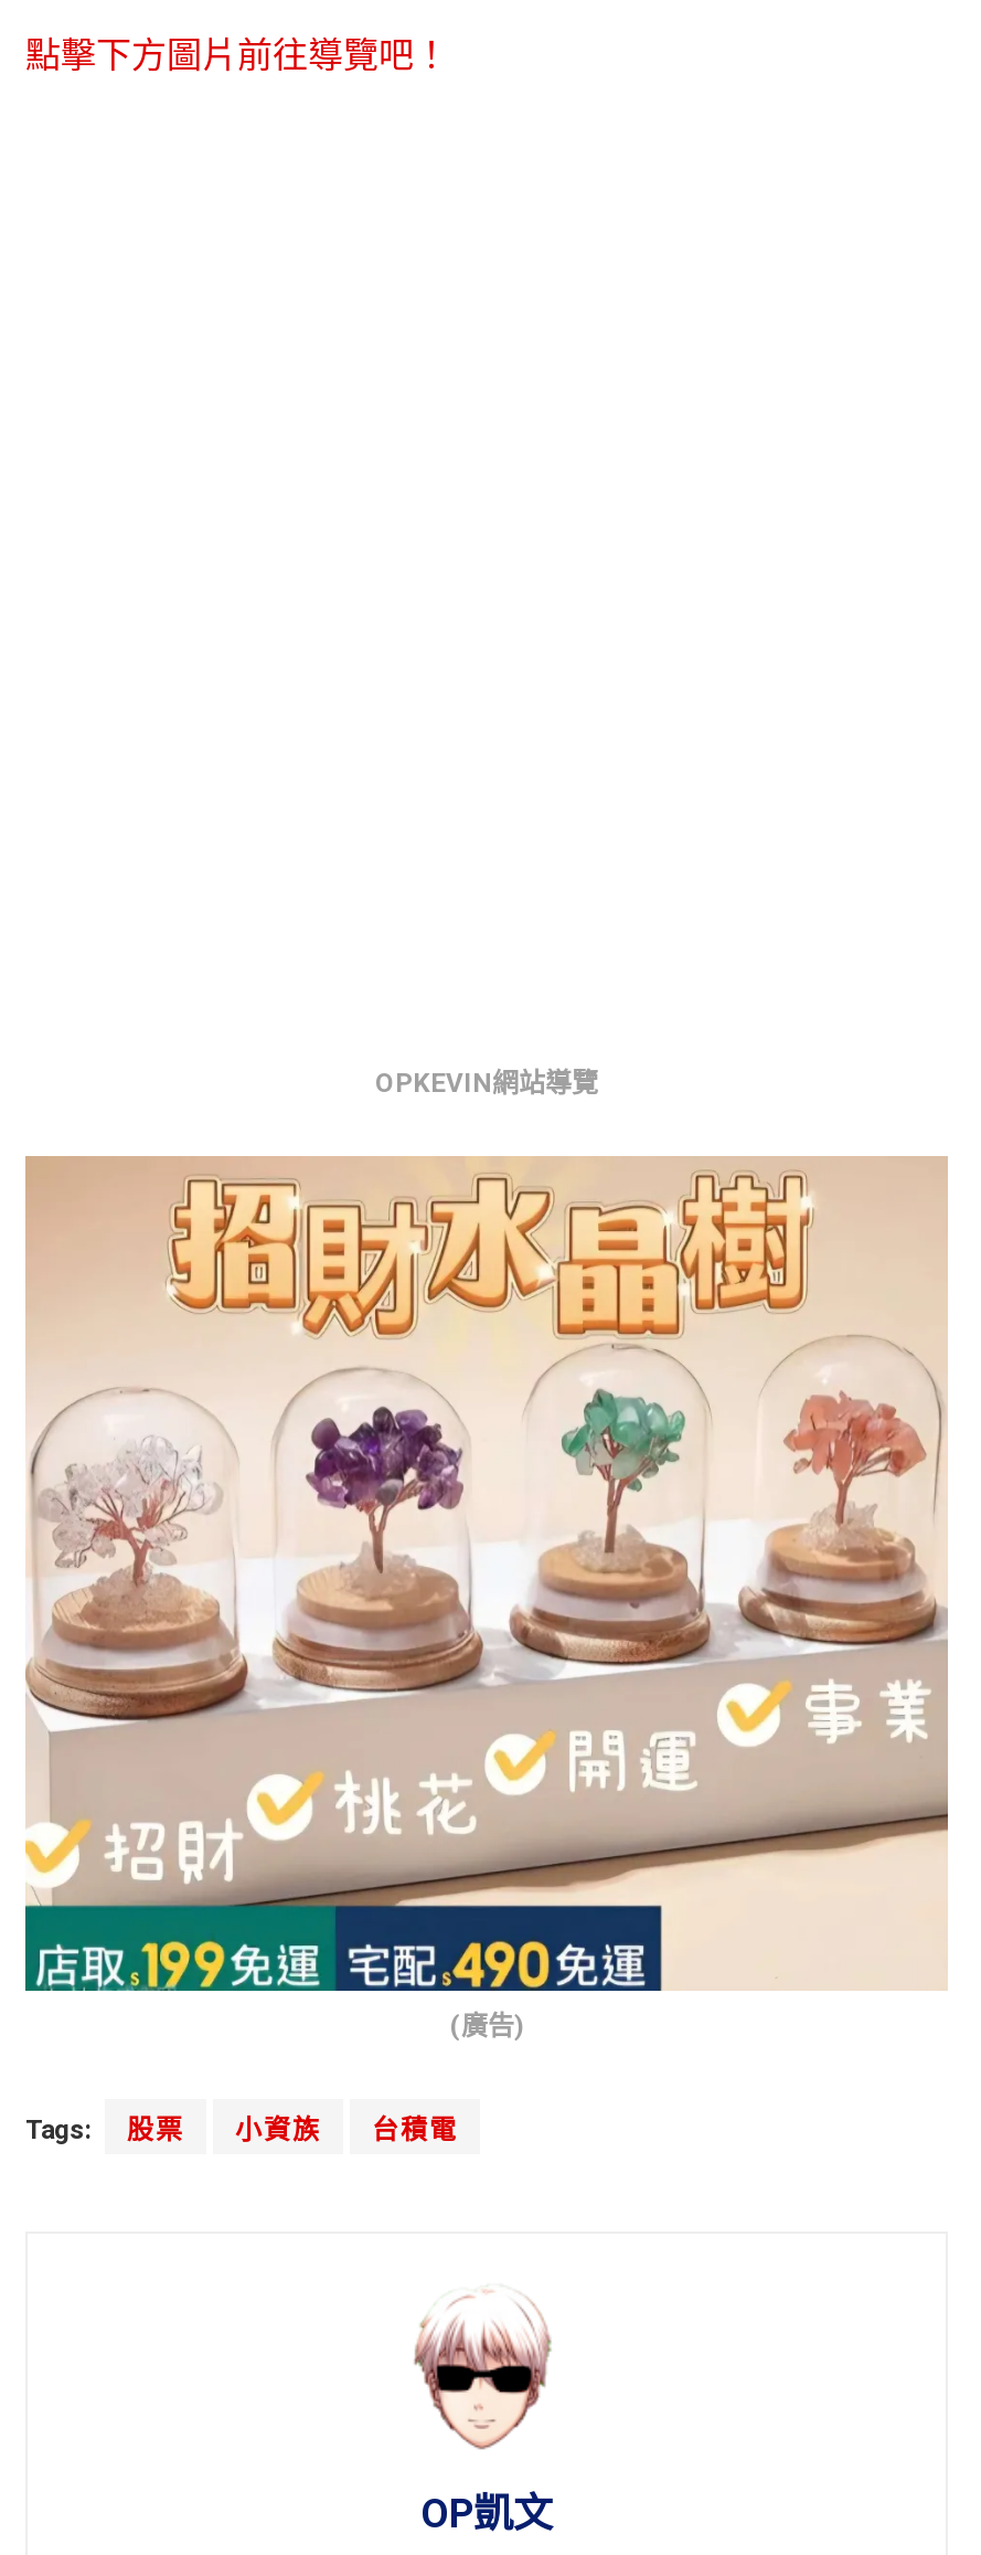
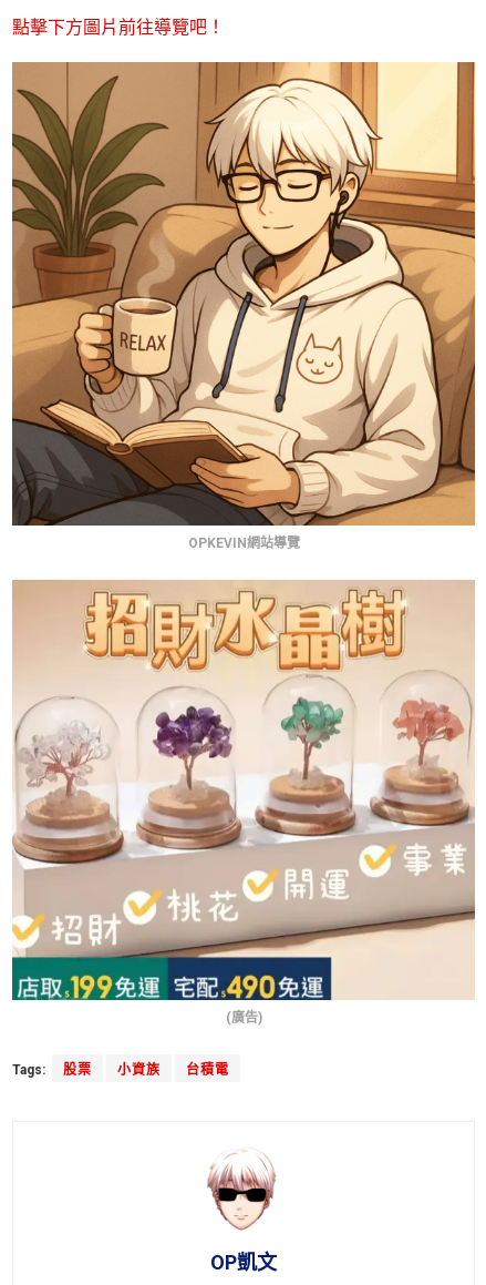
+ [image]
